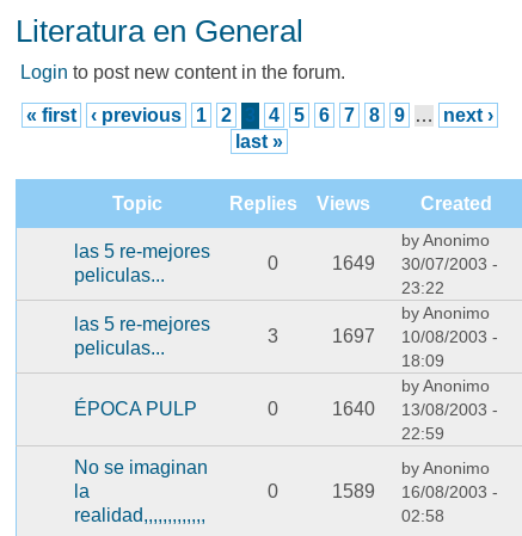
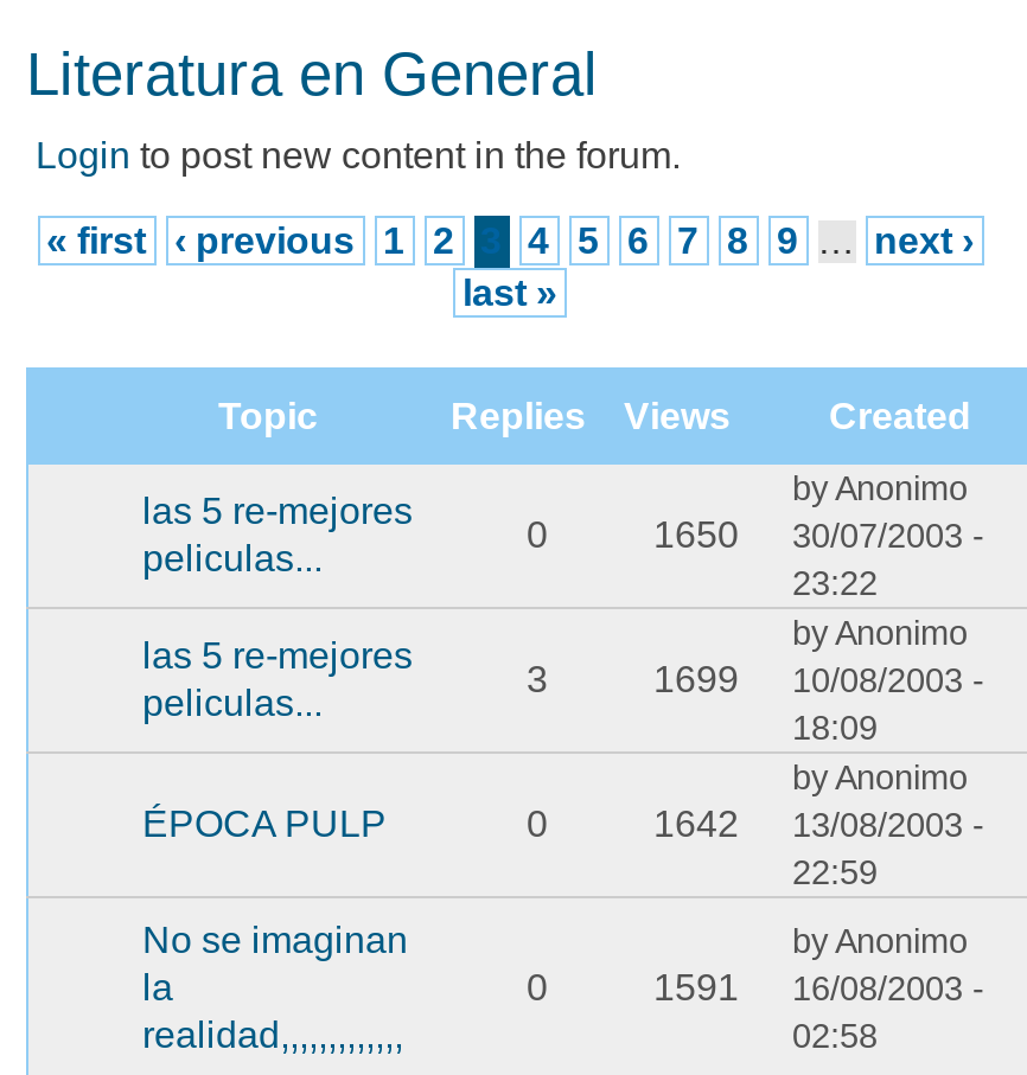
- 1649 30/07/2003 -
+ 1650 30/07/2003 -

- 1697 10/08/2003 -
+ 1699 10/08/2003 -

- 1640 13/08/2003 -
+ 1642 13/08/2003 -

- 1589 16/08/2003 -
+ 1591 16/08/2003 -
